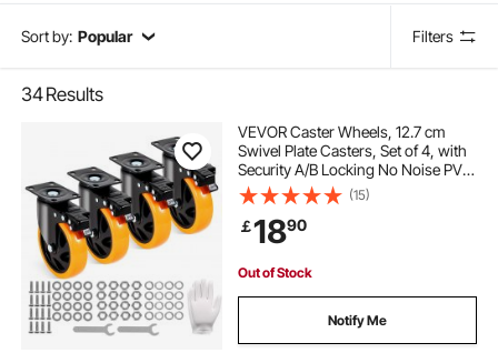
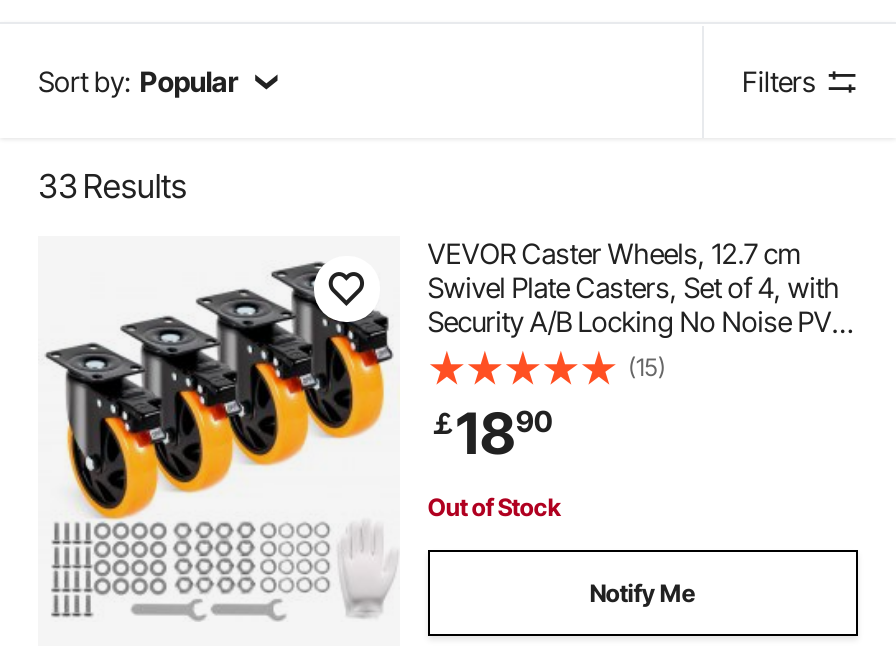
- 34 Results
+ 33 Results
